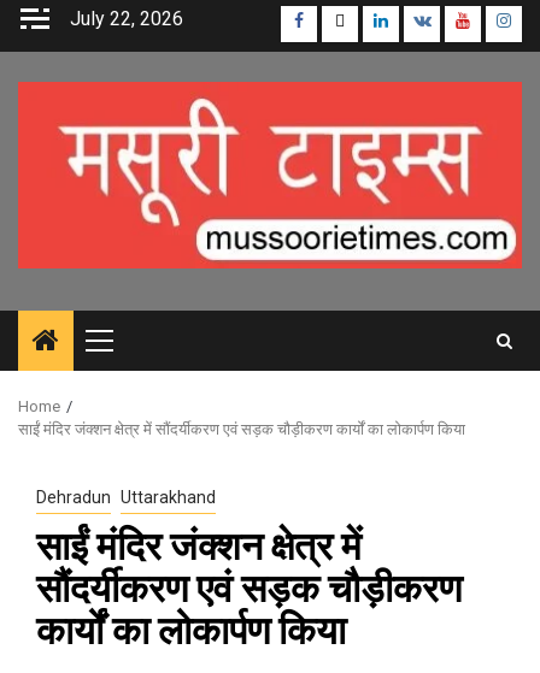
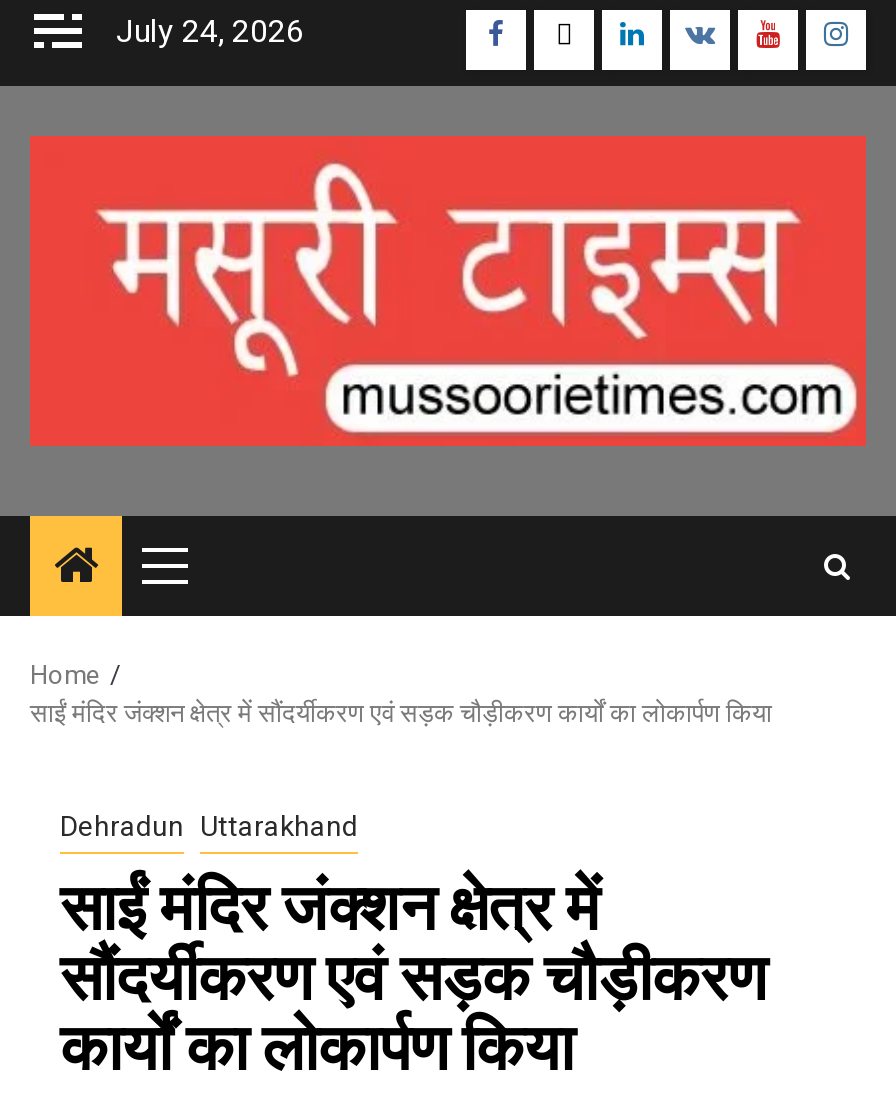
- July 22, 2026
+ July 24, 2026
